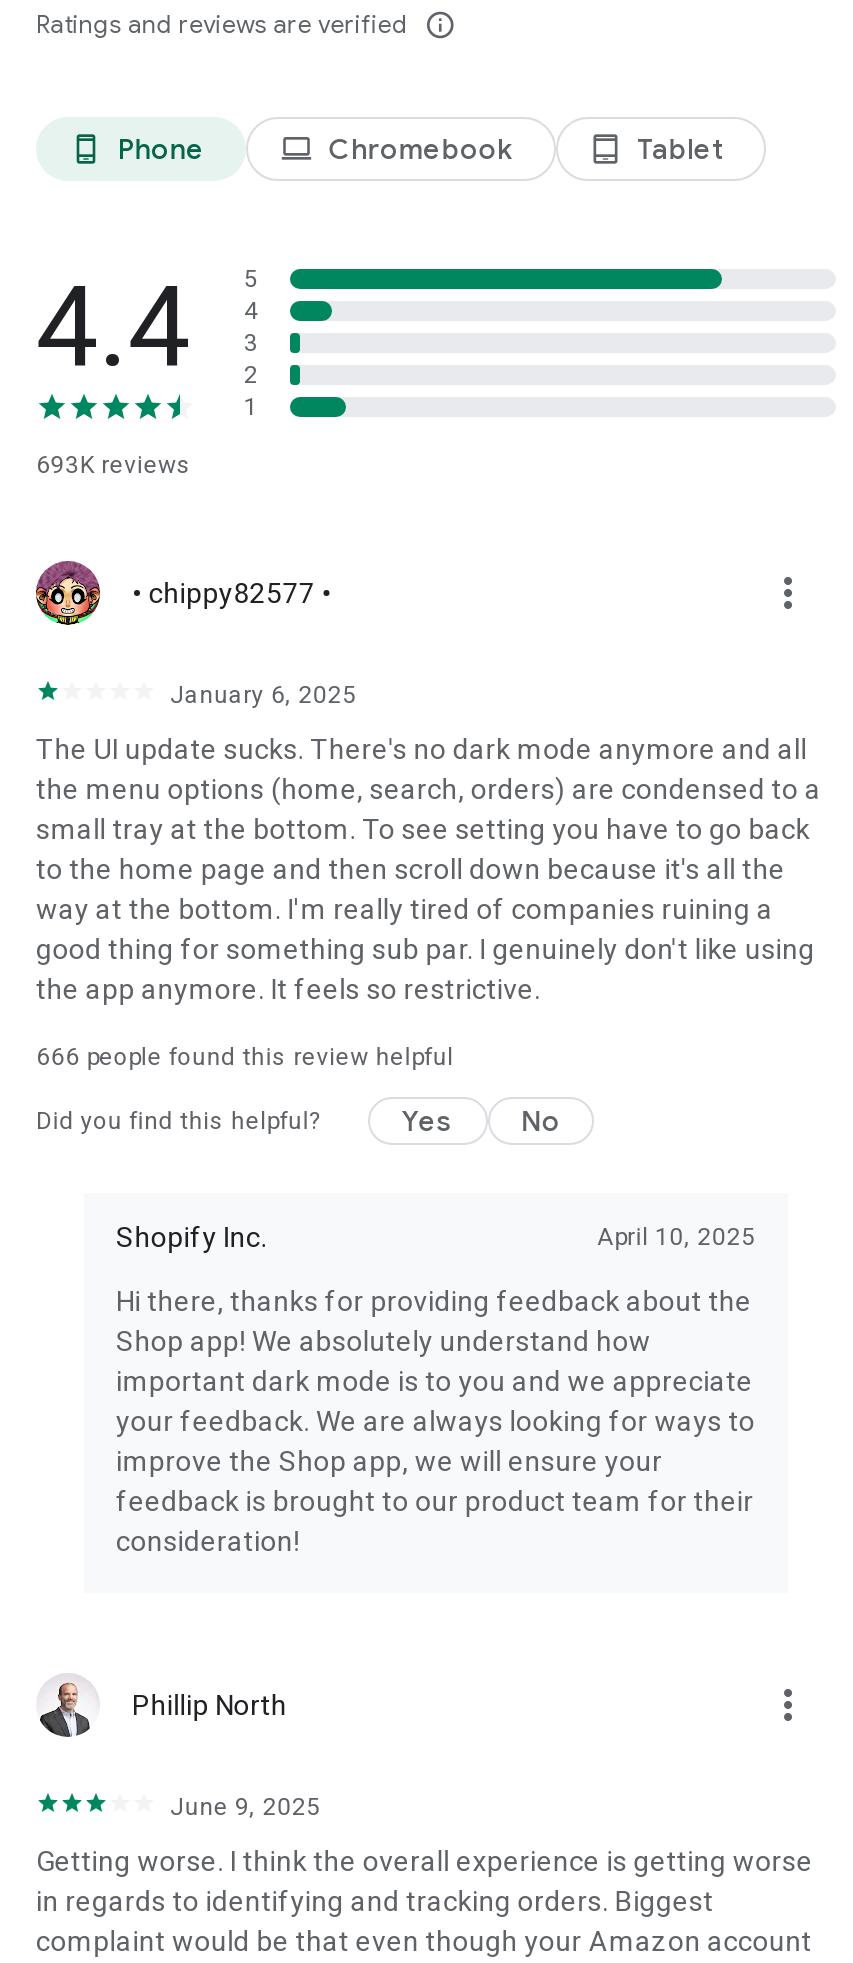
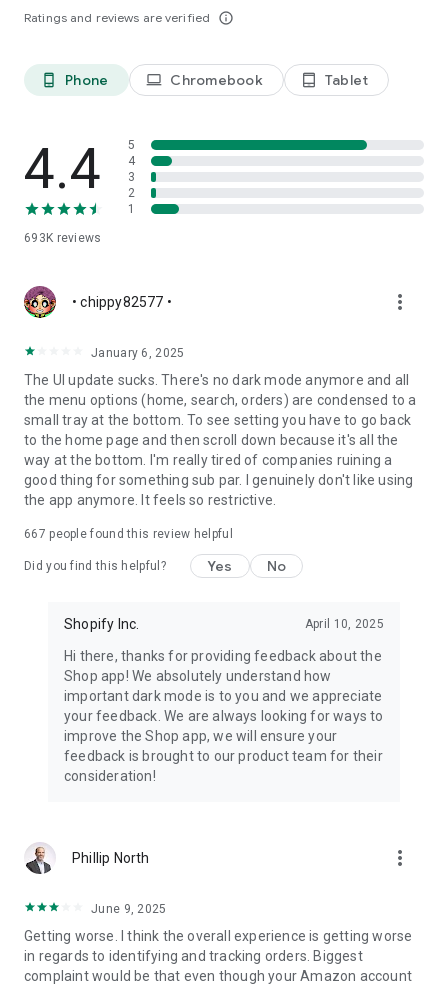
- 666 people found this review helpful
+ 667 people found this review helpful
